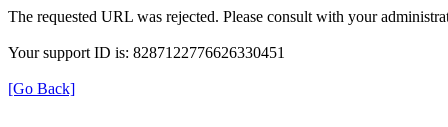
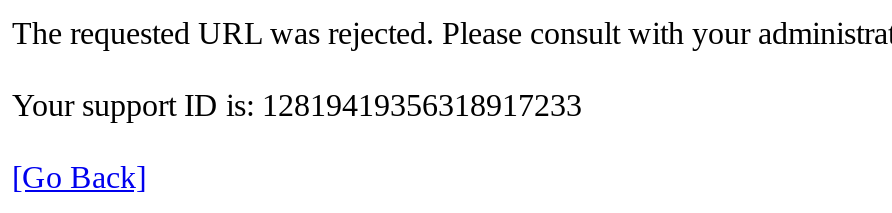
- Your support ID is: 8287122776626330451
+ Your support ID is: 12819419356318917233
